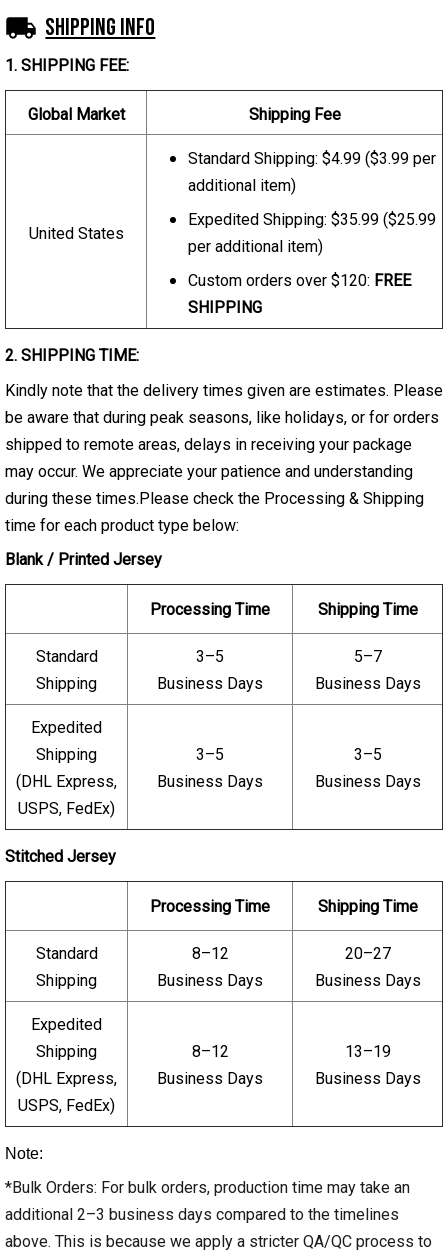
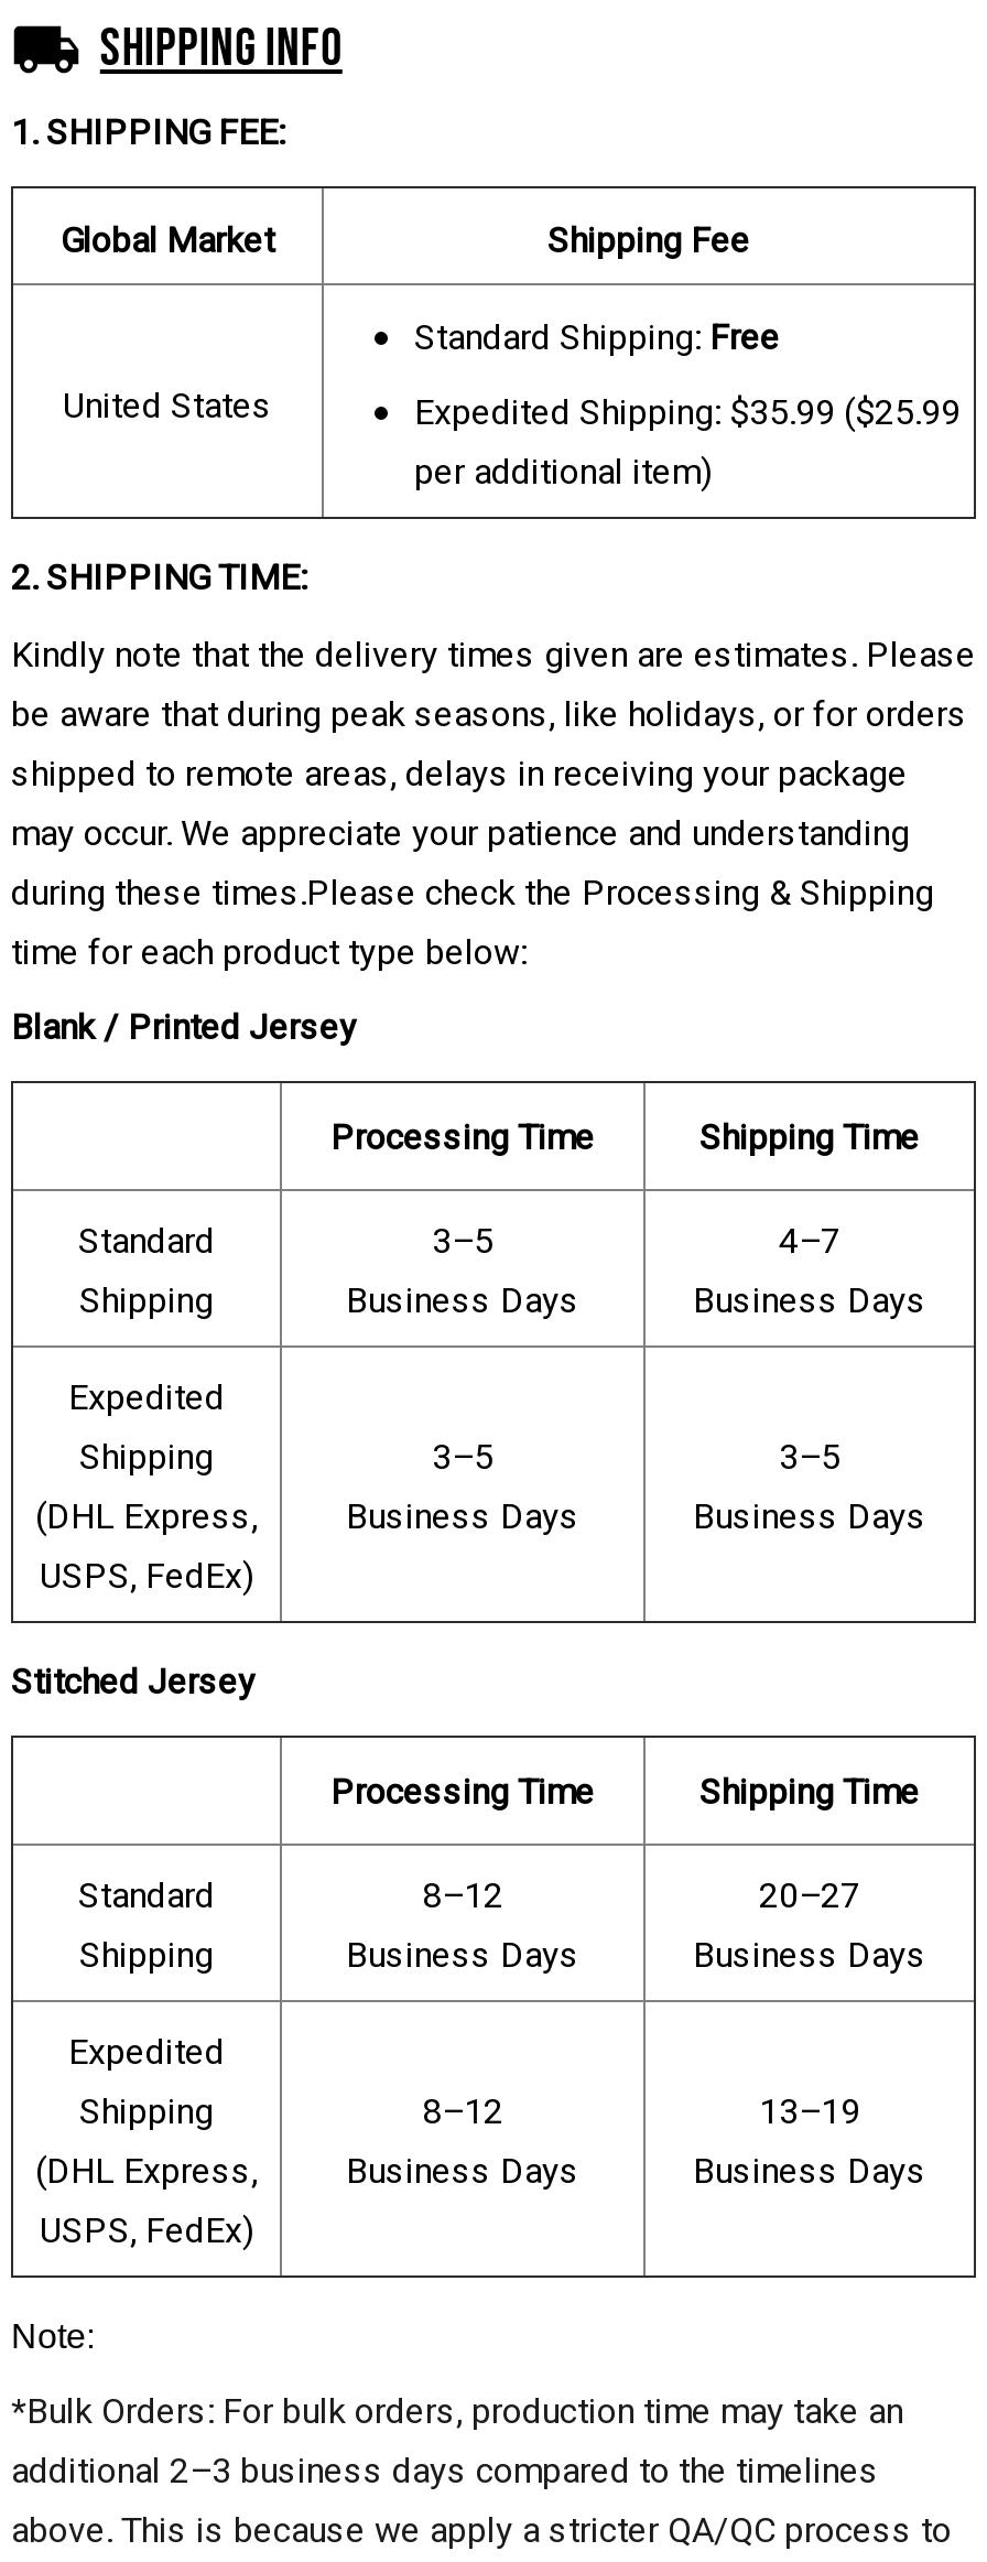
- Standard Shipping: $4.99 ($3.99 per
- additional item)
+ Standard Shipping: Free

- Custom orders over $120: FREE
- SHIPPING

- 5–7
+ 4–7
